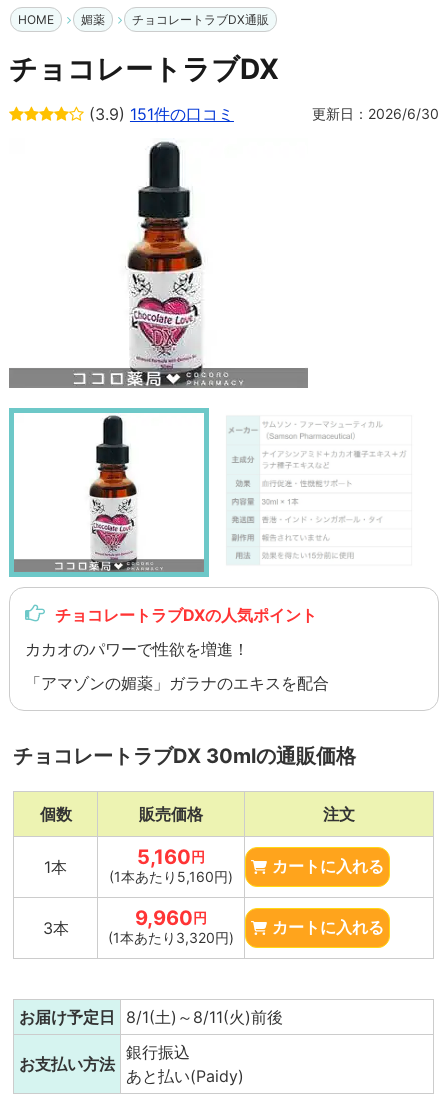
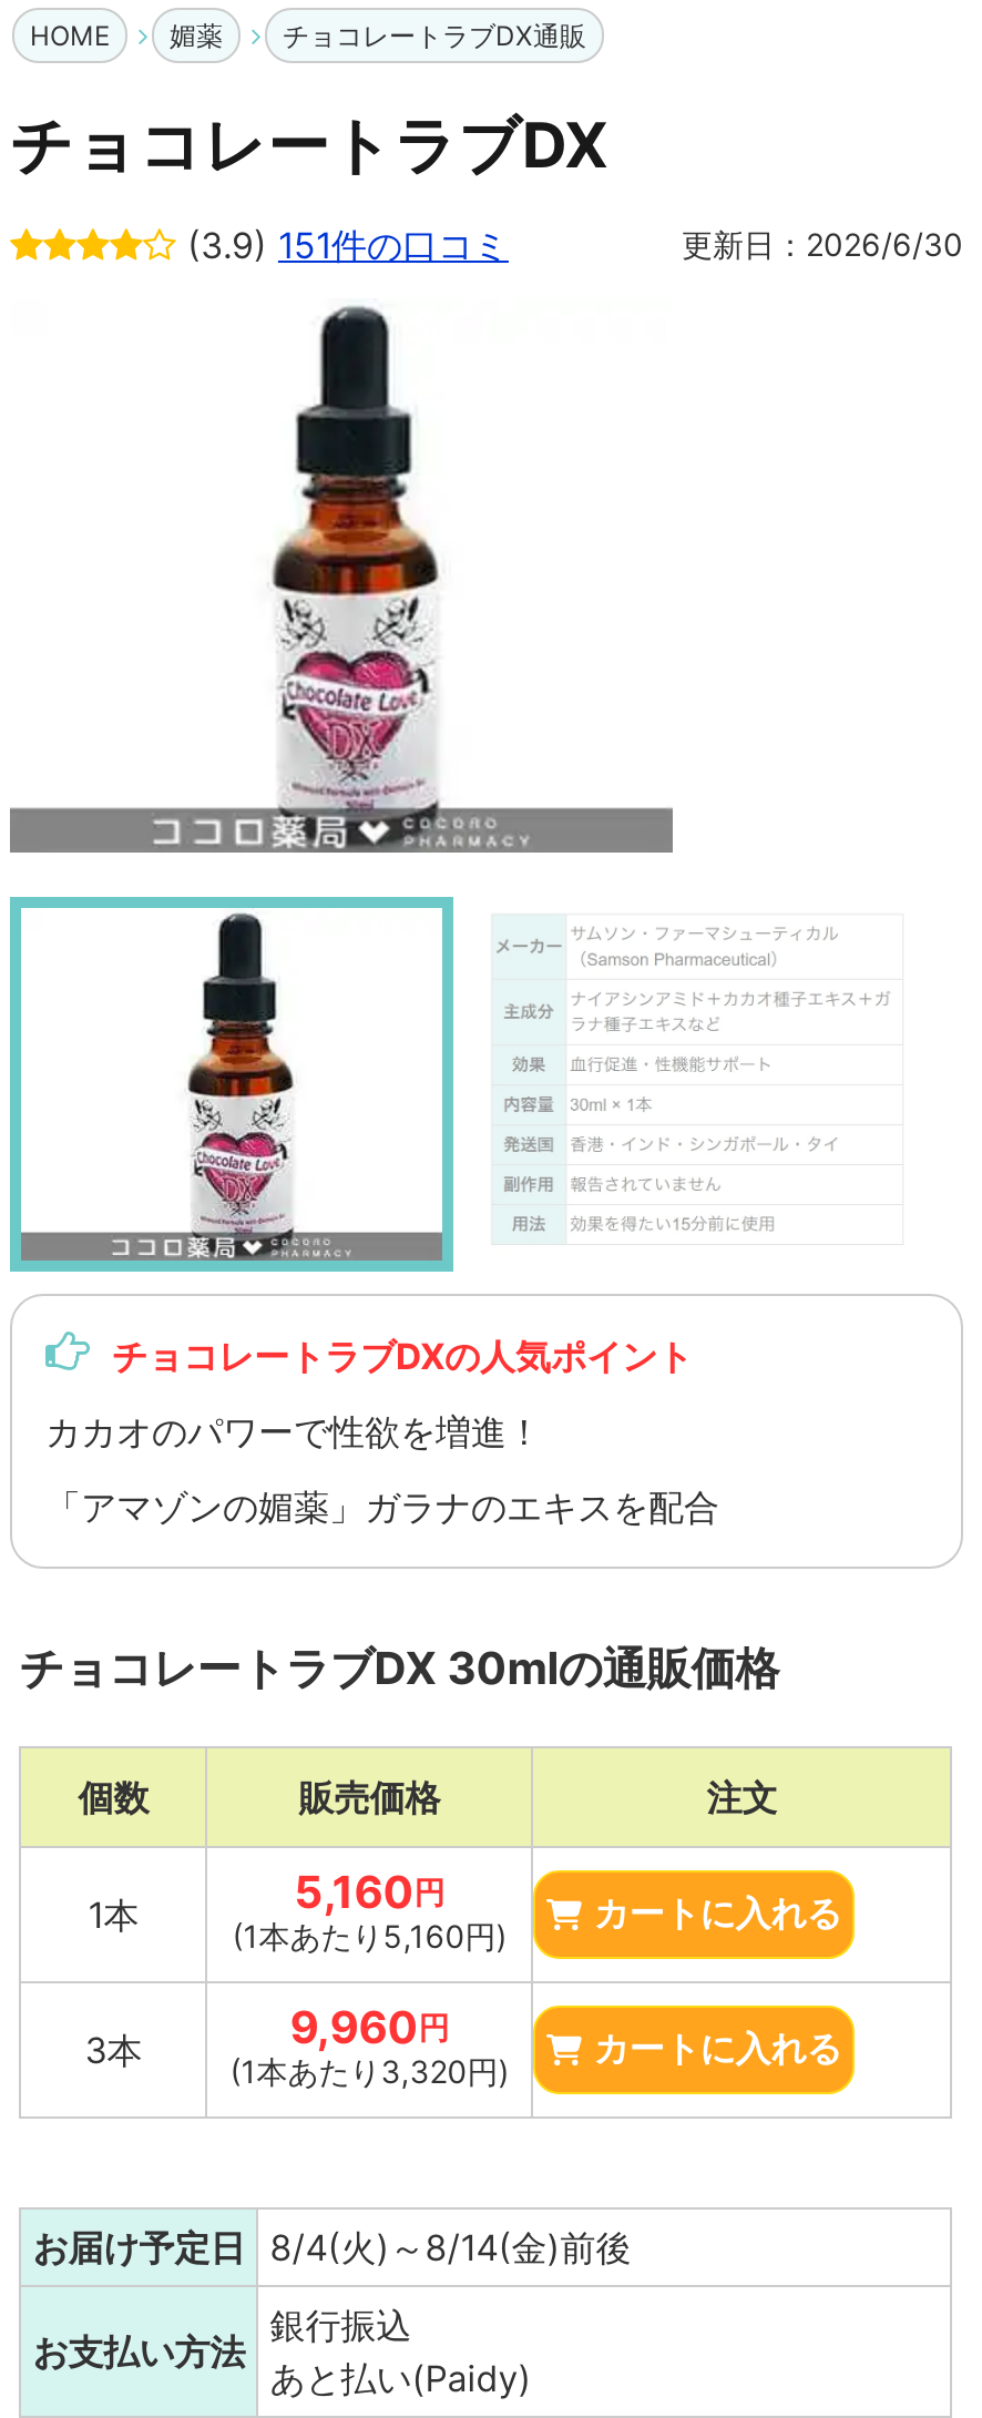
- お届け予定日 8/1(土)～8/11(火)前後
+ お届け予定日 8/4(火)～8/14(金)前後
